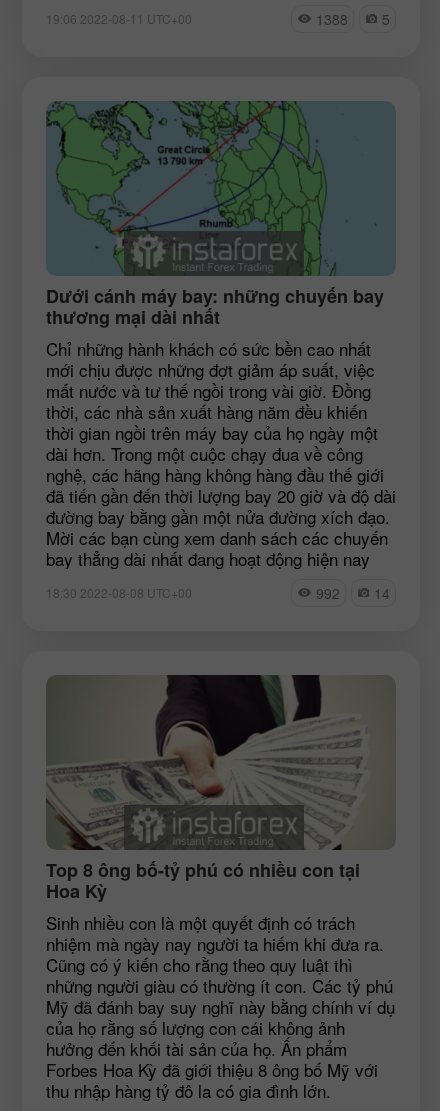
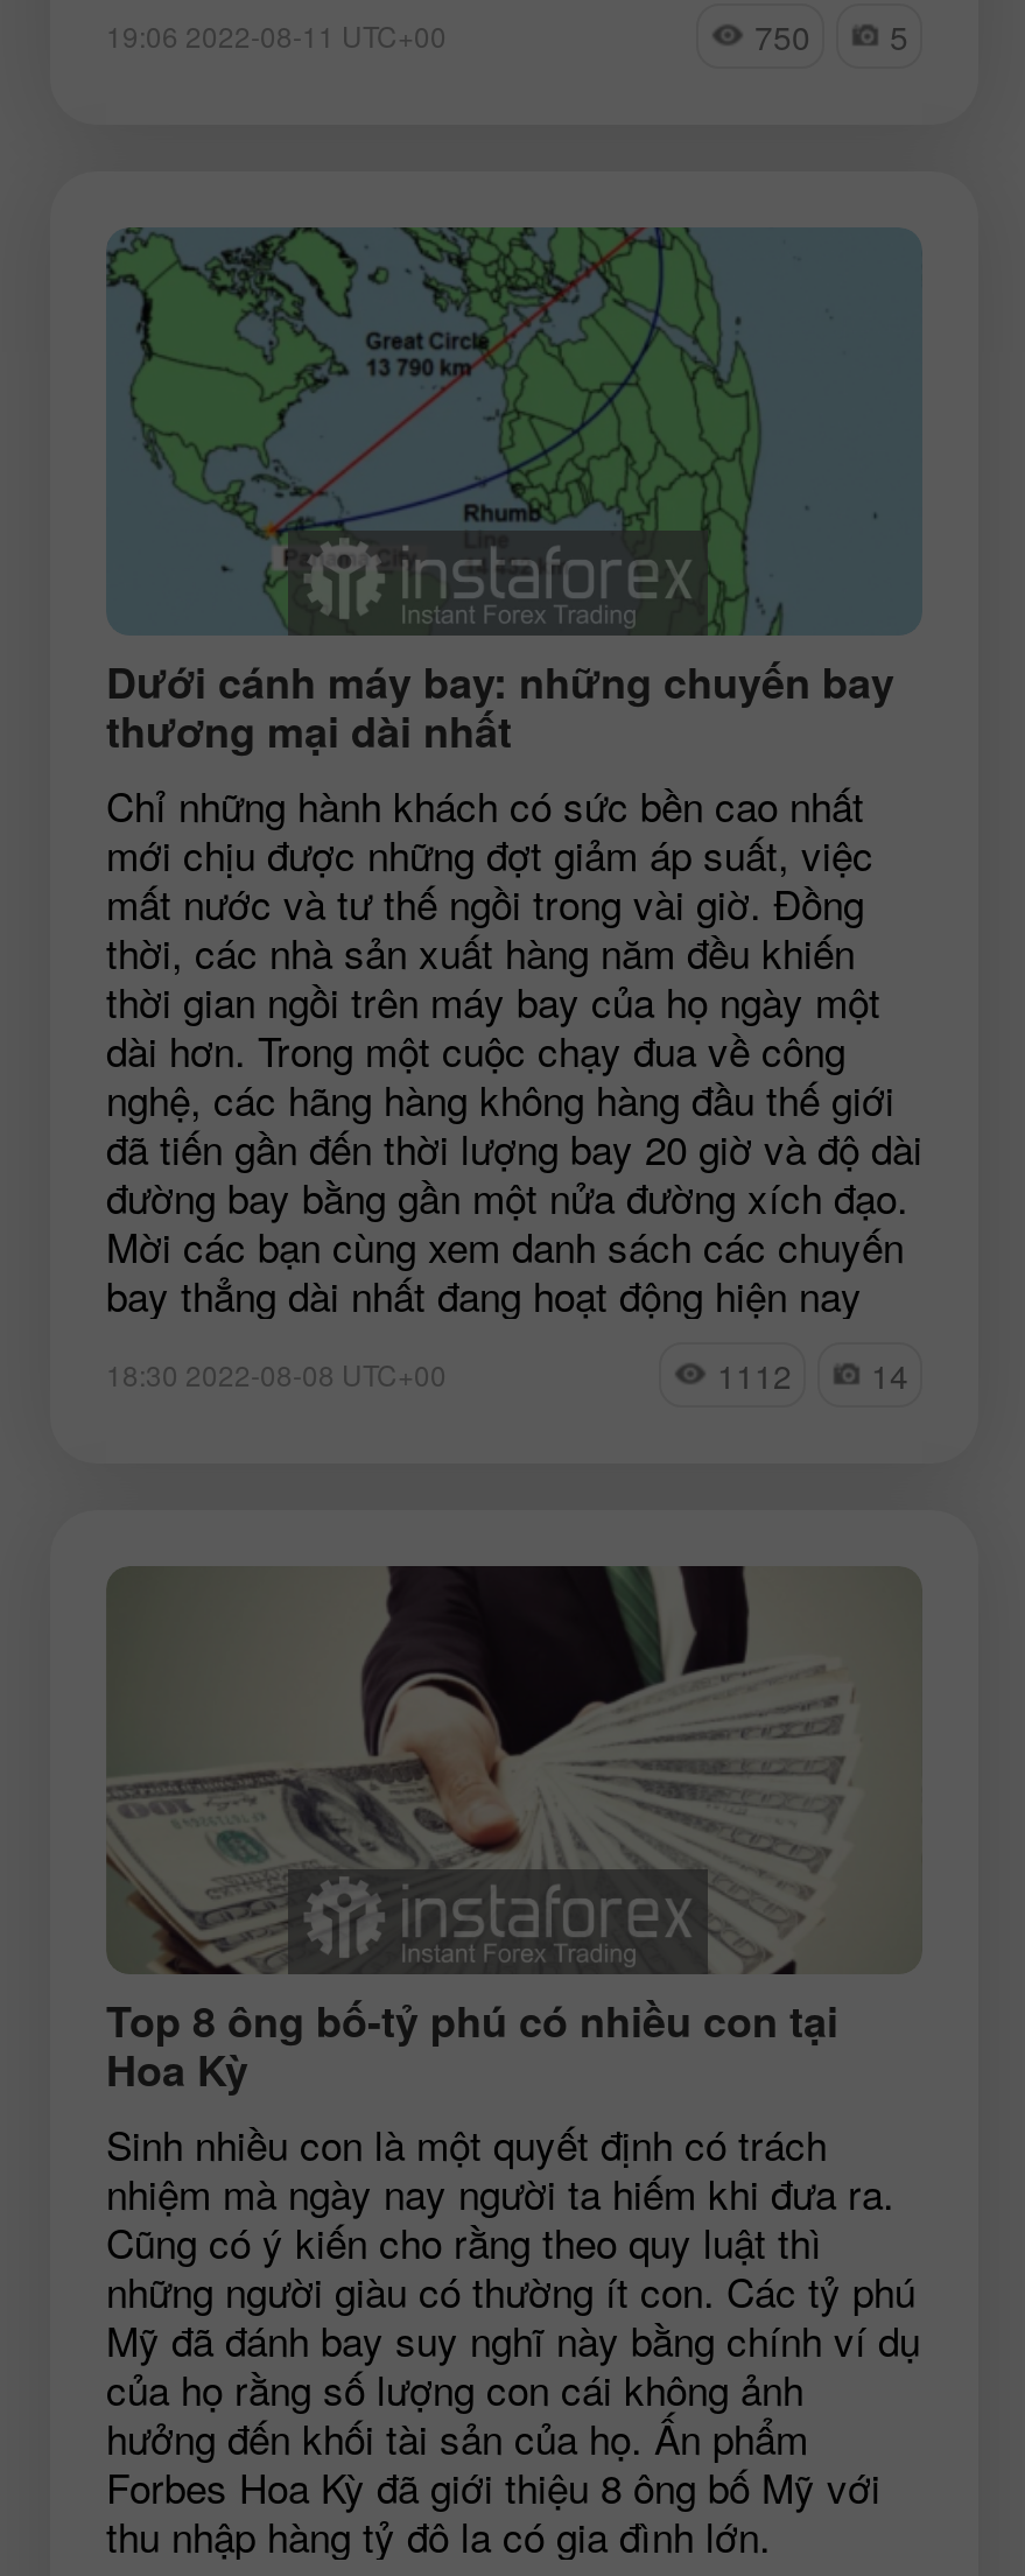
- 1388 5
+ 750 5

- 992 14
+ 1112 14
